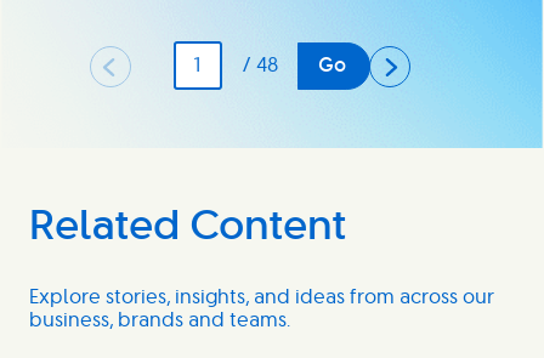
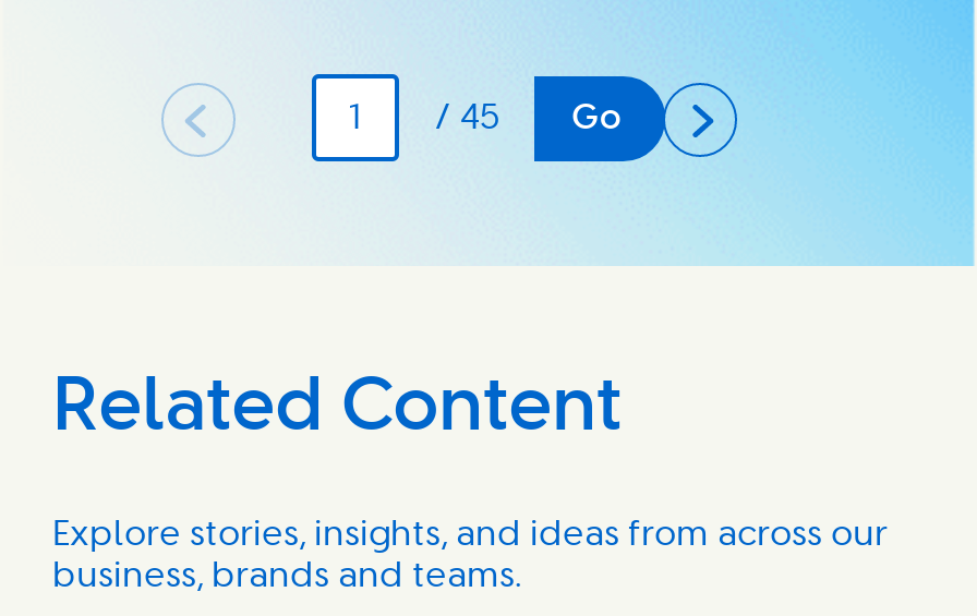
- / 48
+ / 45
